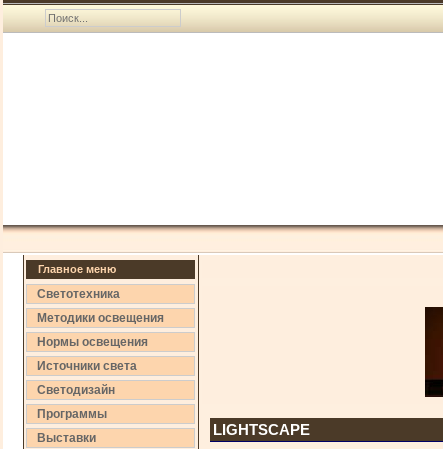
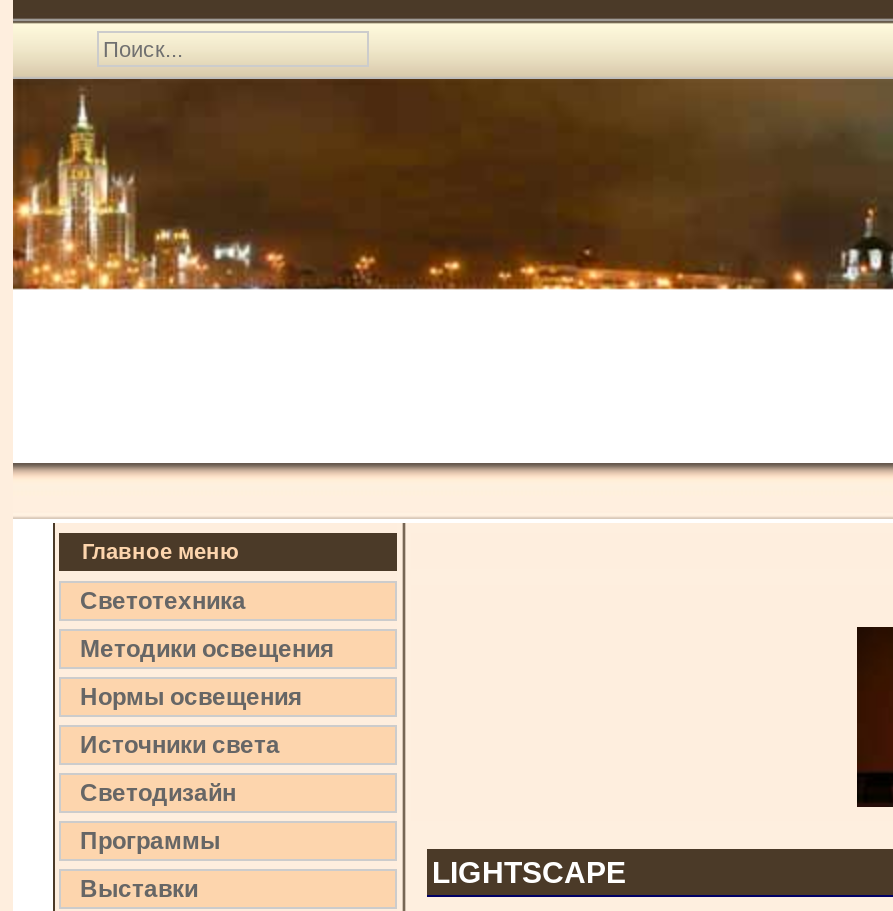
+ [image]
